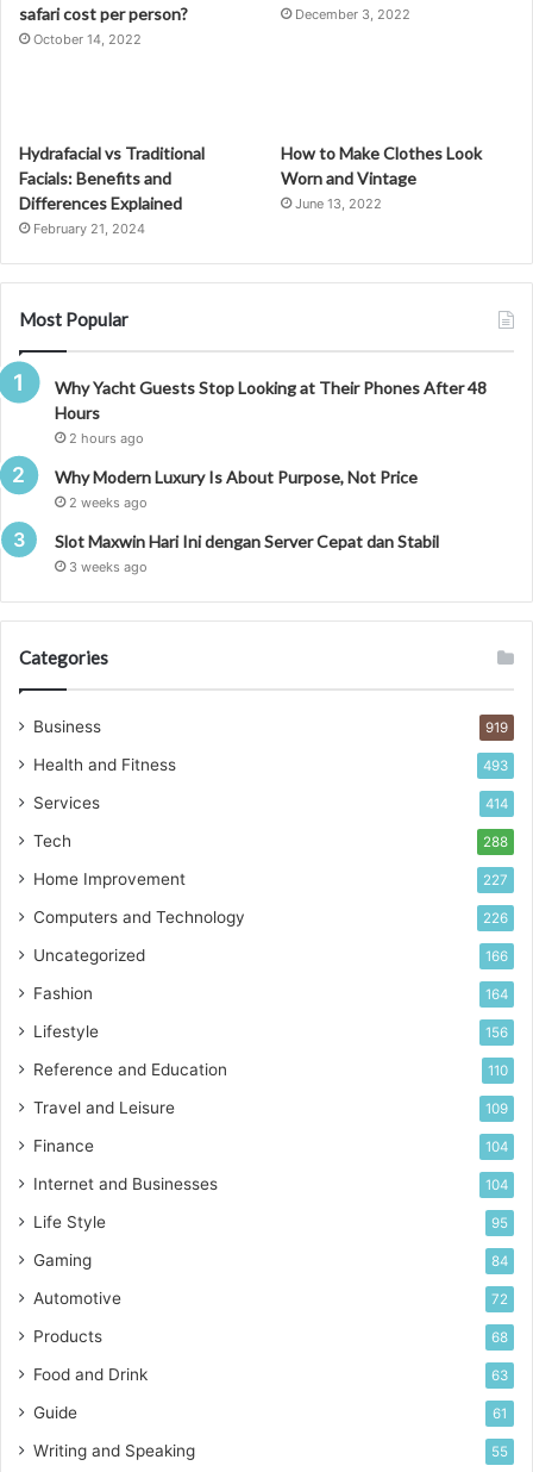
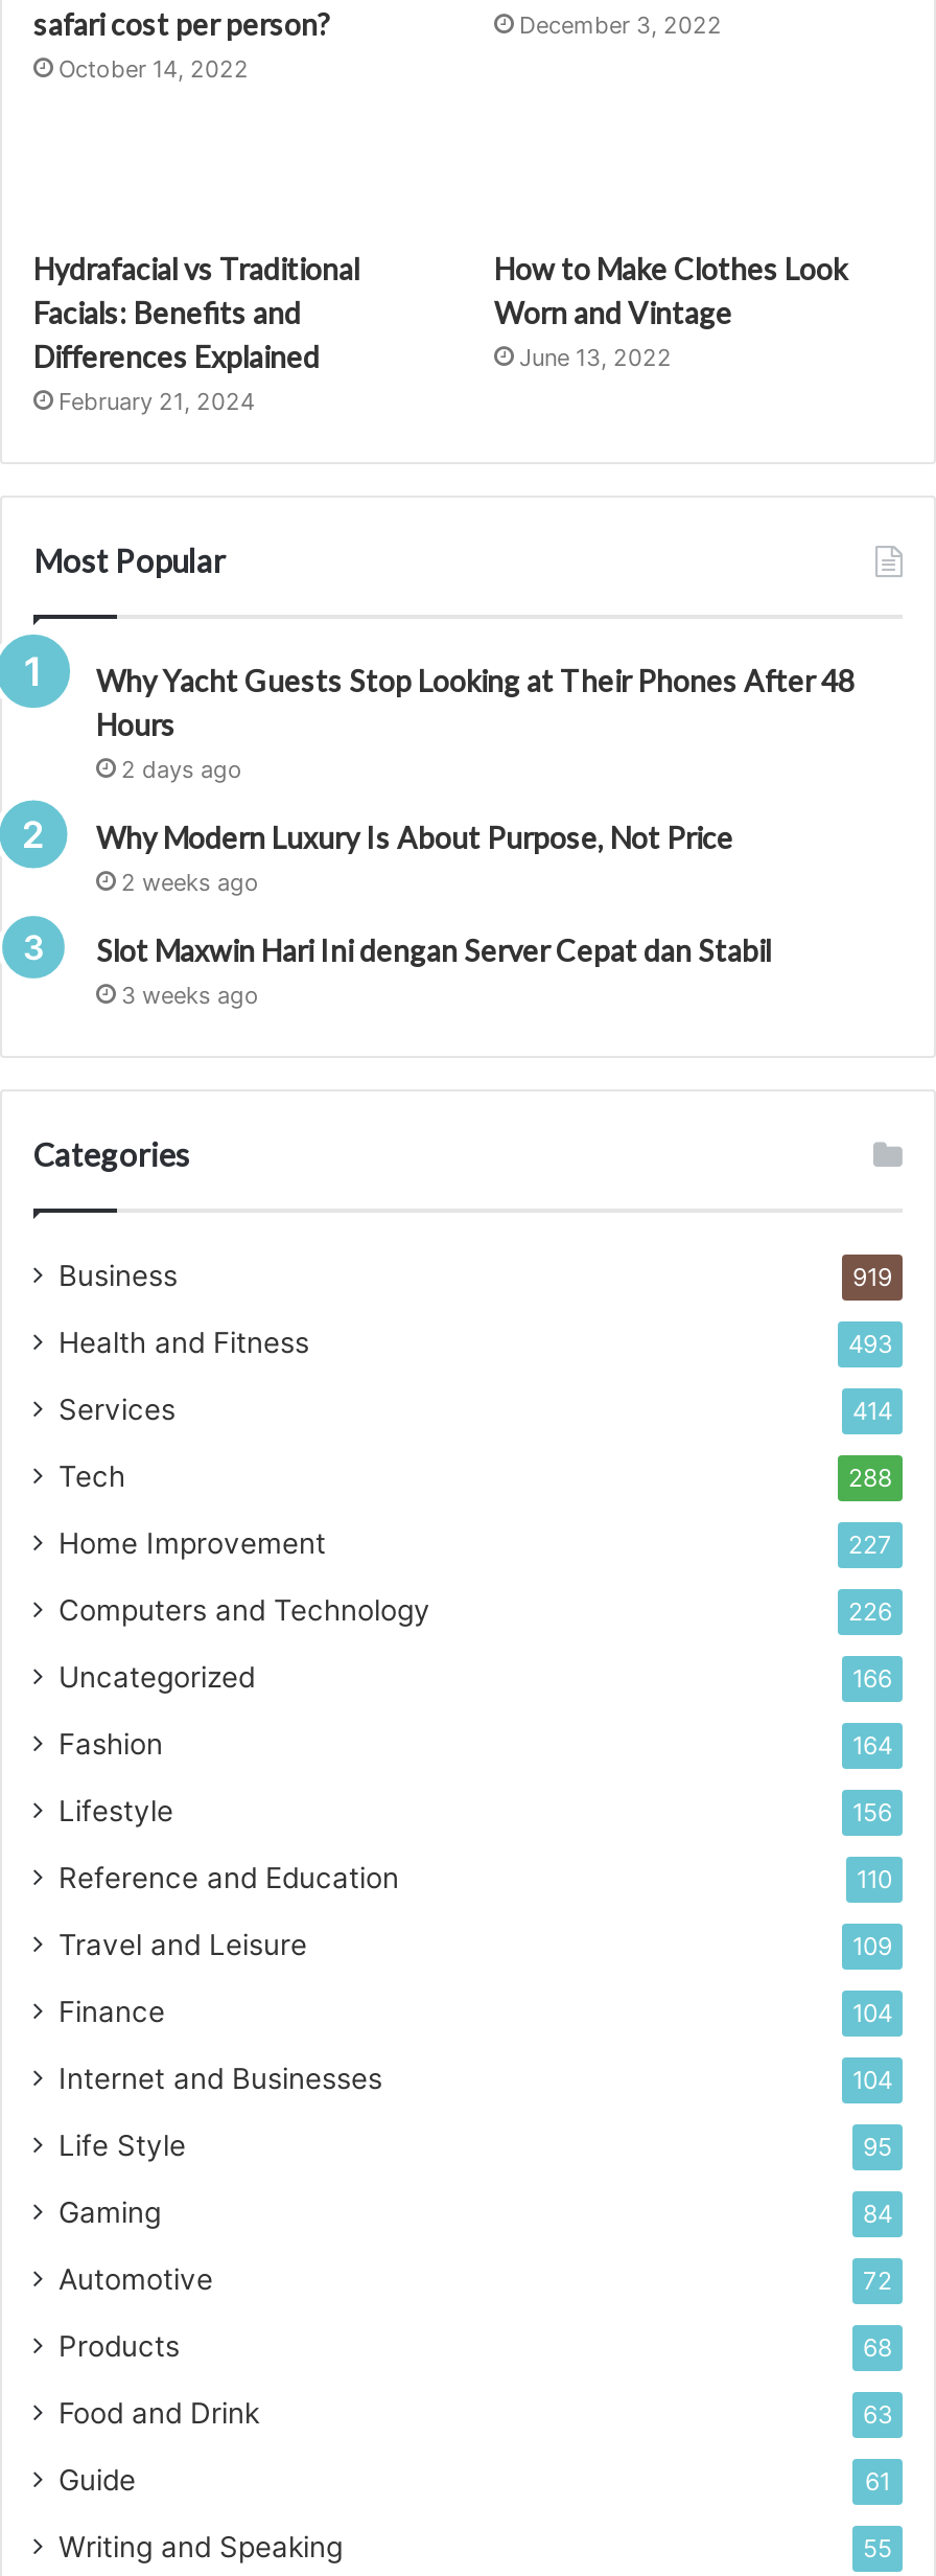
- 2 hours ago
+ 2 days ago
